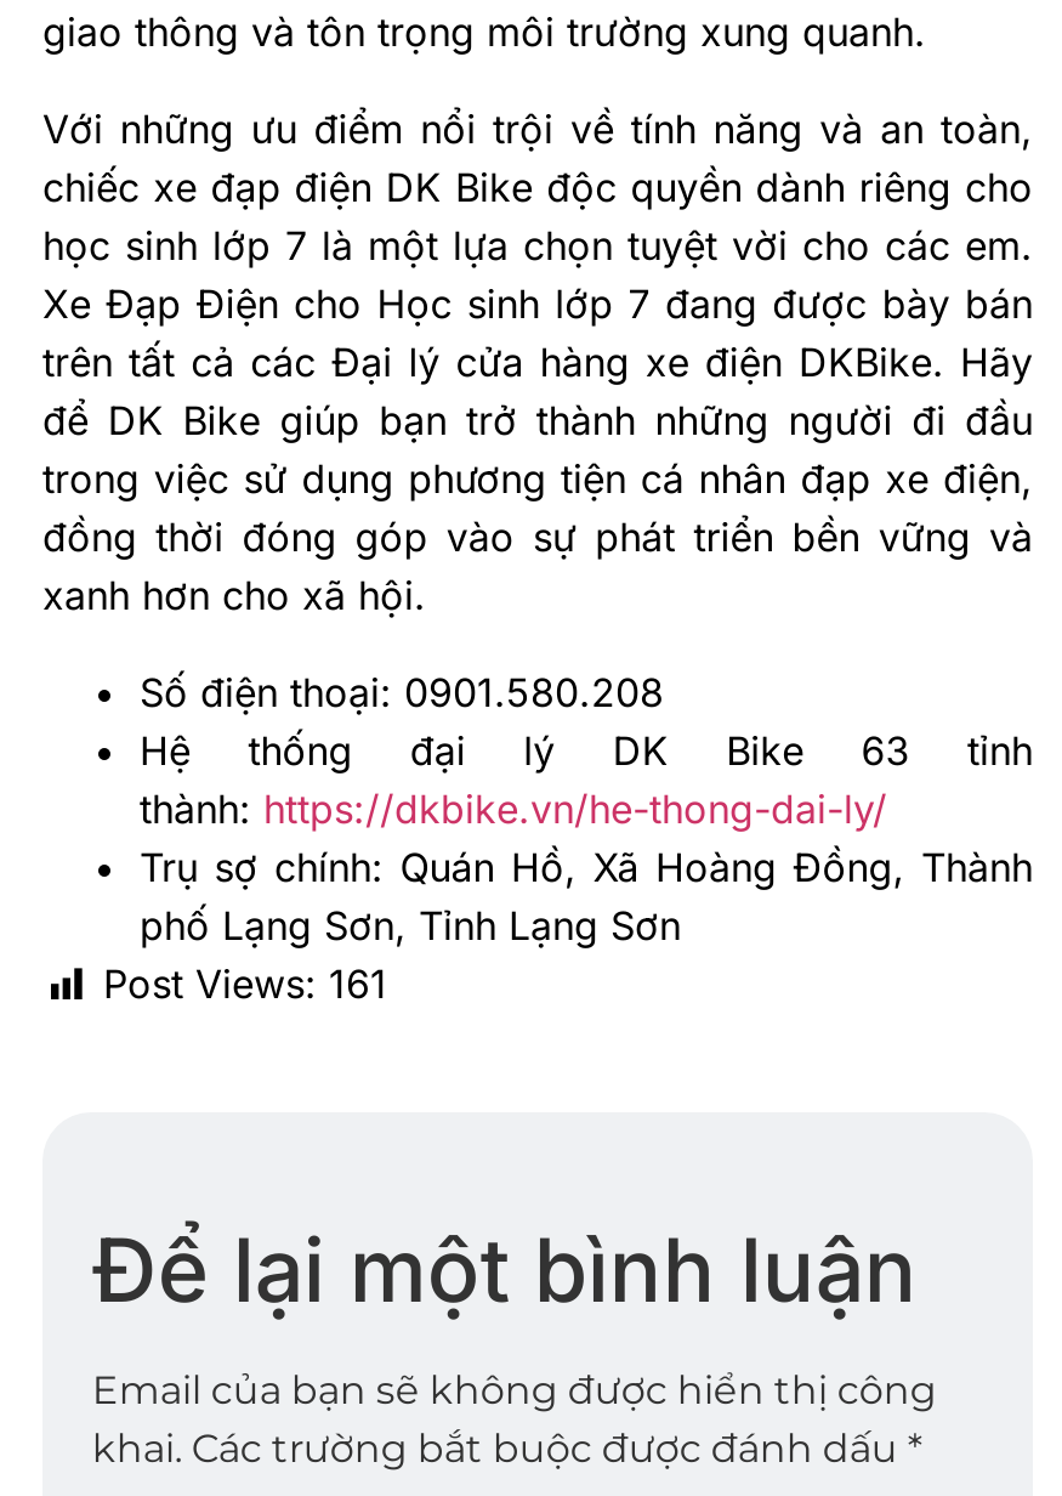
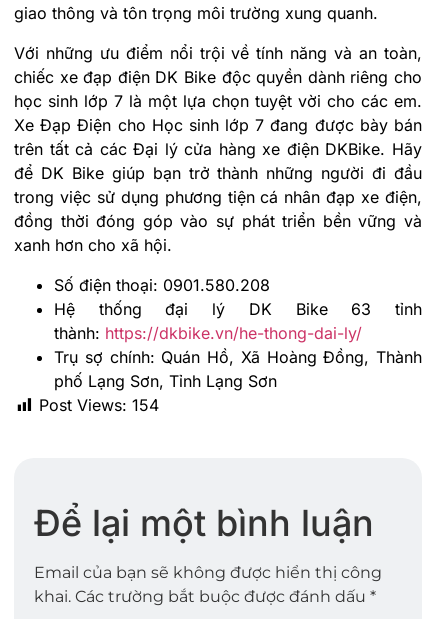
- Post Views: 161
+ Post Views: 154
